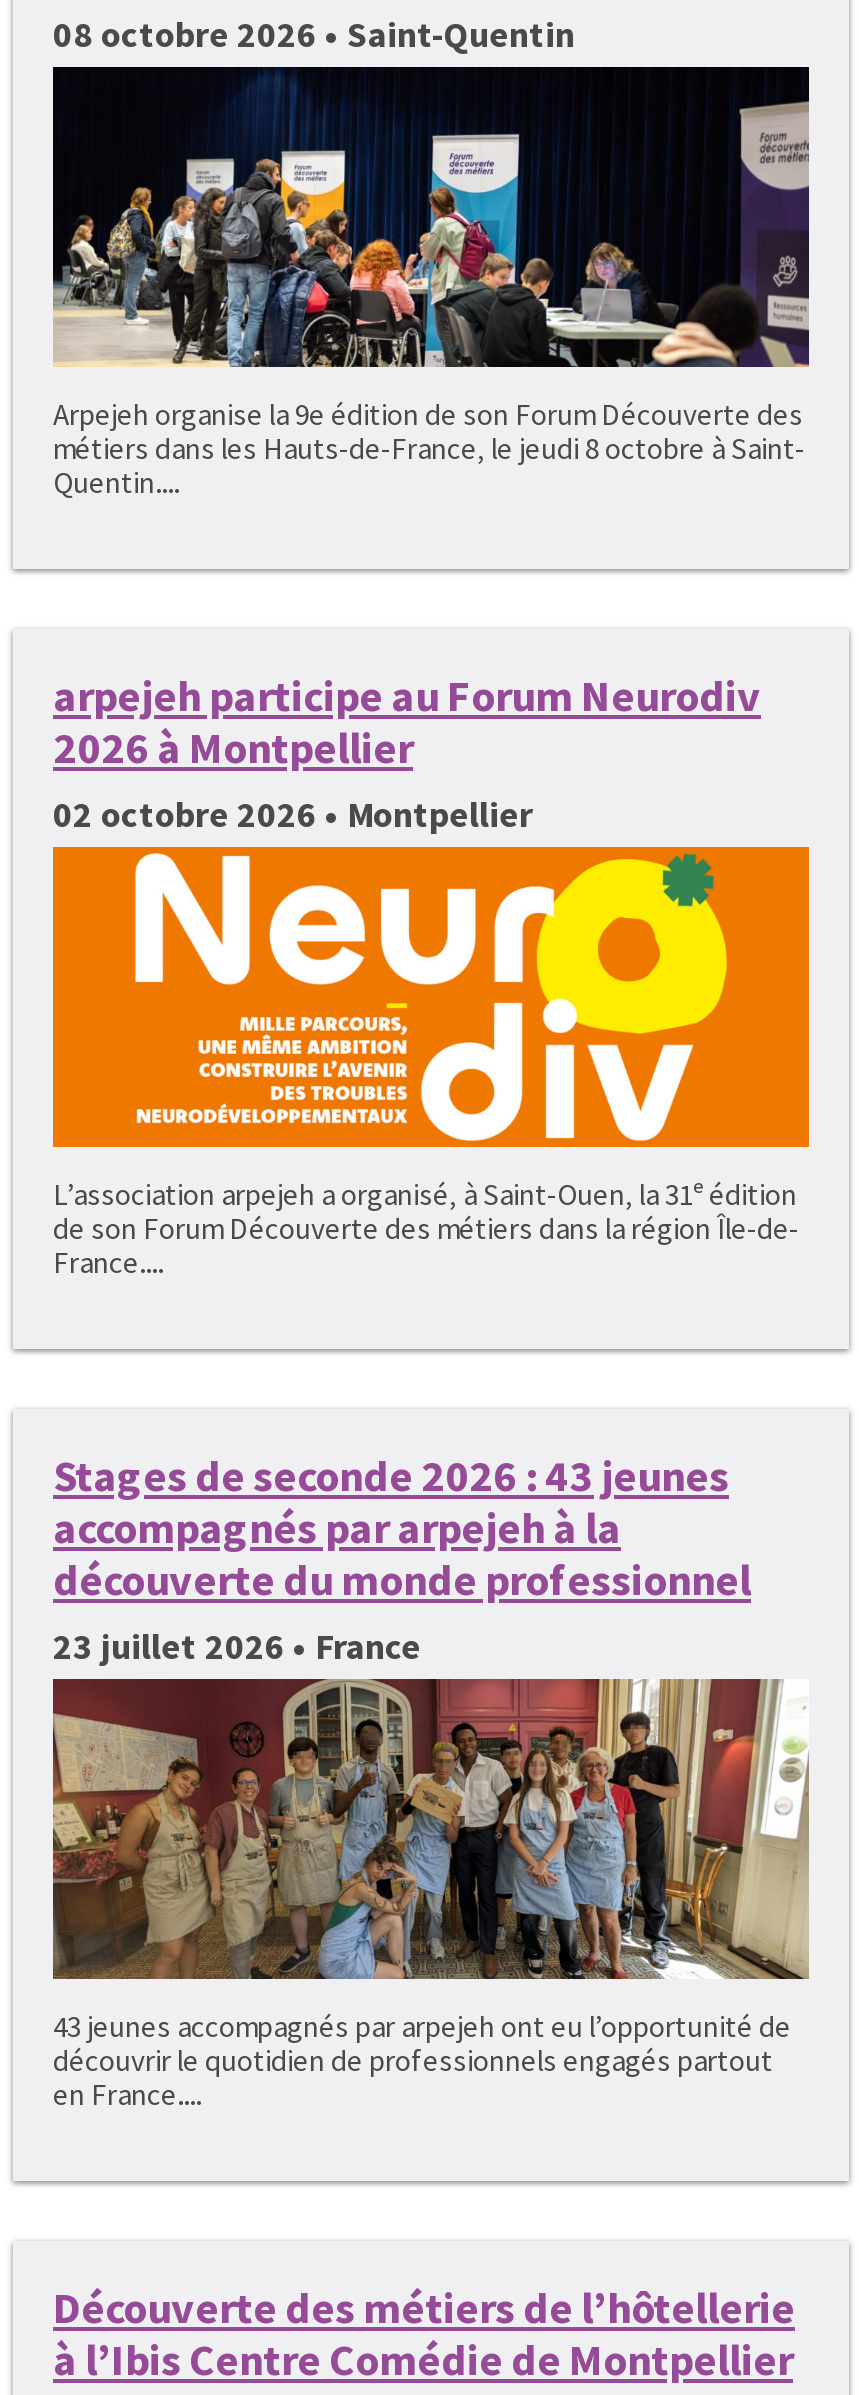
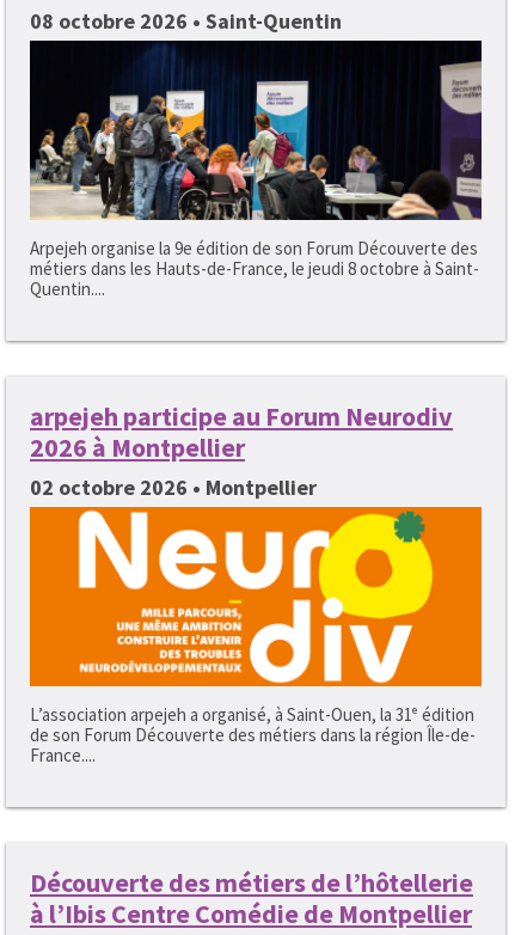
- Stages de seconde 2026 : 43 jeunes
- accompagnés par arpejeh à la
- découverte du monde professionnel
- 23 juillet 2026 • France

- [image]
- 43 jeunes accompagnés par arpejeh ont eu l’opportunité de
- découvrir le quotidien de professionnels engagés partout
- en France....
